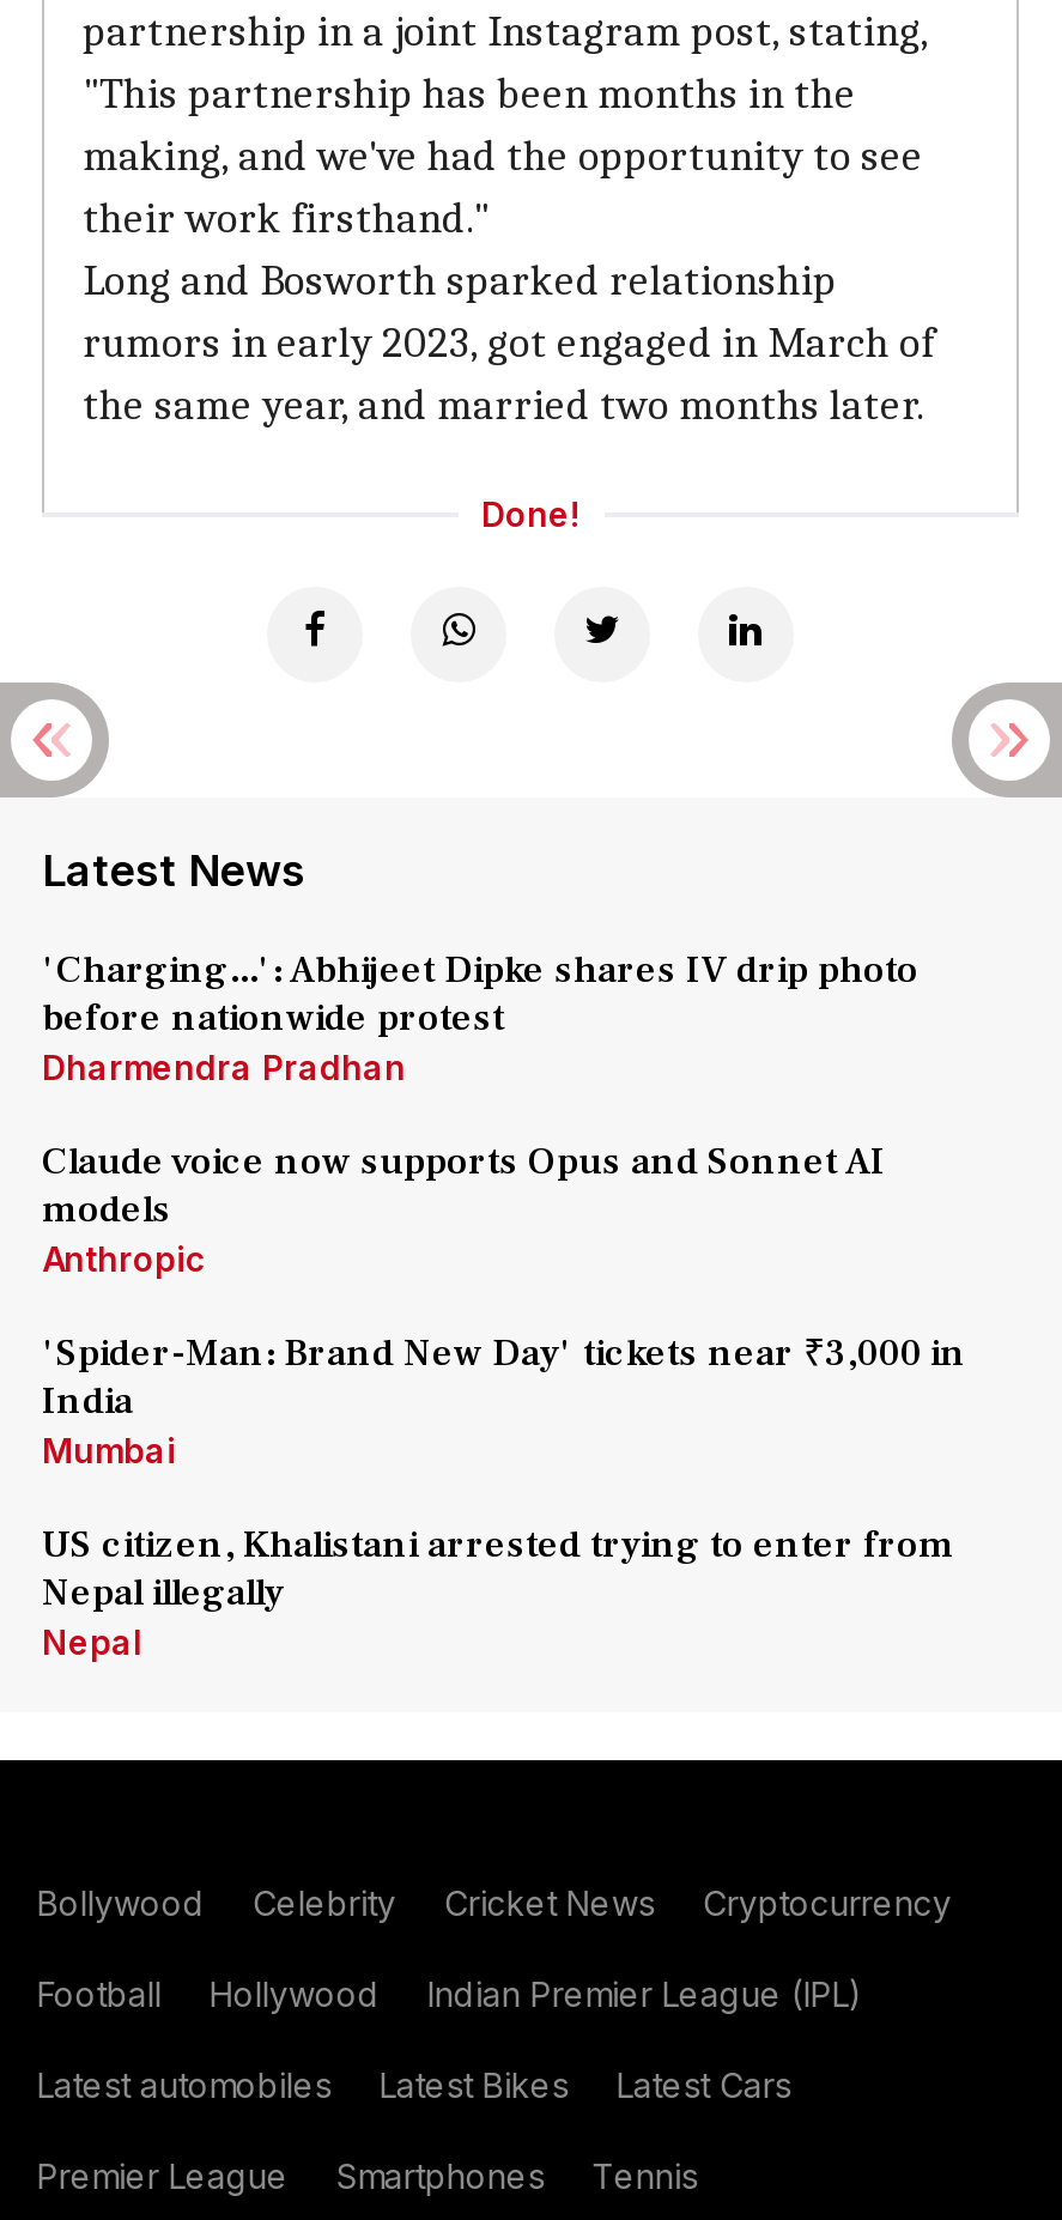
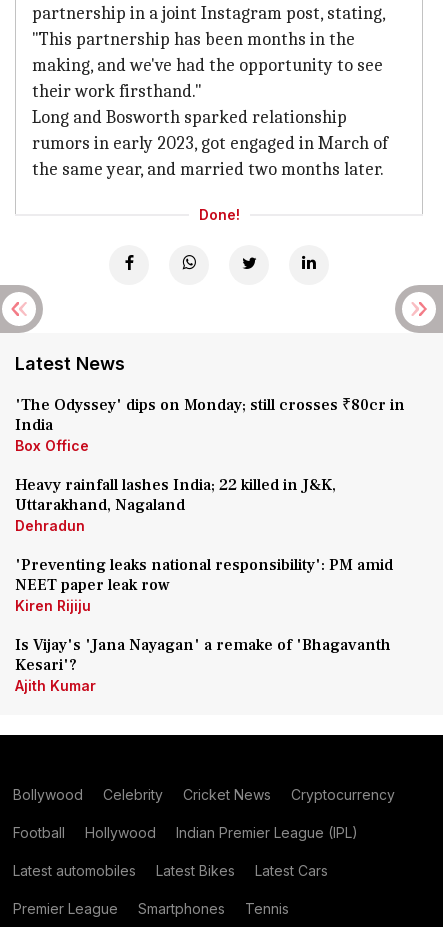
- 'Charging...': Abhijeet Dipke shares IV drip photo
- before nationwide protest
- Dharmendra Pradhan
- Claude voice now supports Opus and Sonnet AI
- models
- Anthropic
- 'Spider-Man: Brand New Day' tickets near ₹3,000 in
+ 'The Odyssey' dips on Monday; still crosses ₹80cr in

moved up: India

- Mumbai
- US citizen, Khalistani arrested trying to enter from
- Nepal illegally
- Nepal
+ Box Office
+ Heavy rainfall lashes India; 22 killed in J&K,
+ Uttarakhand, Nagaland
+ Dehradun
+ 'Preventing leaks national responsibility': PM amid
+ NEET paper leak row
+ Kiren Rijiju
+ Is Vijay's 'Jana Nayagan' a remake of 'Bhagavanth
+ Kesari'?
+ Ajith Kumar
